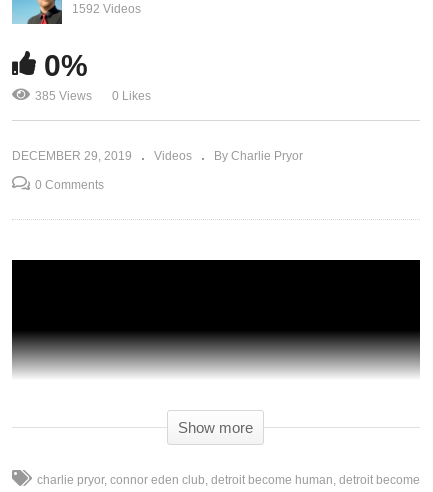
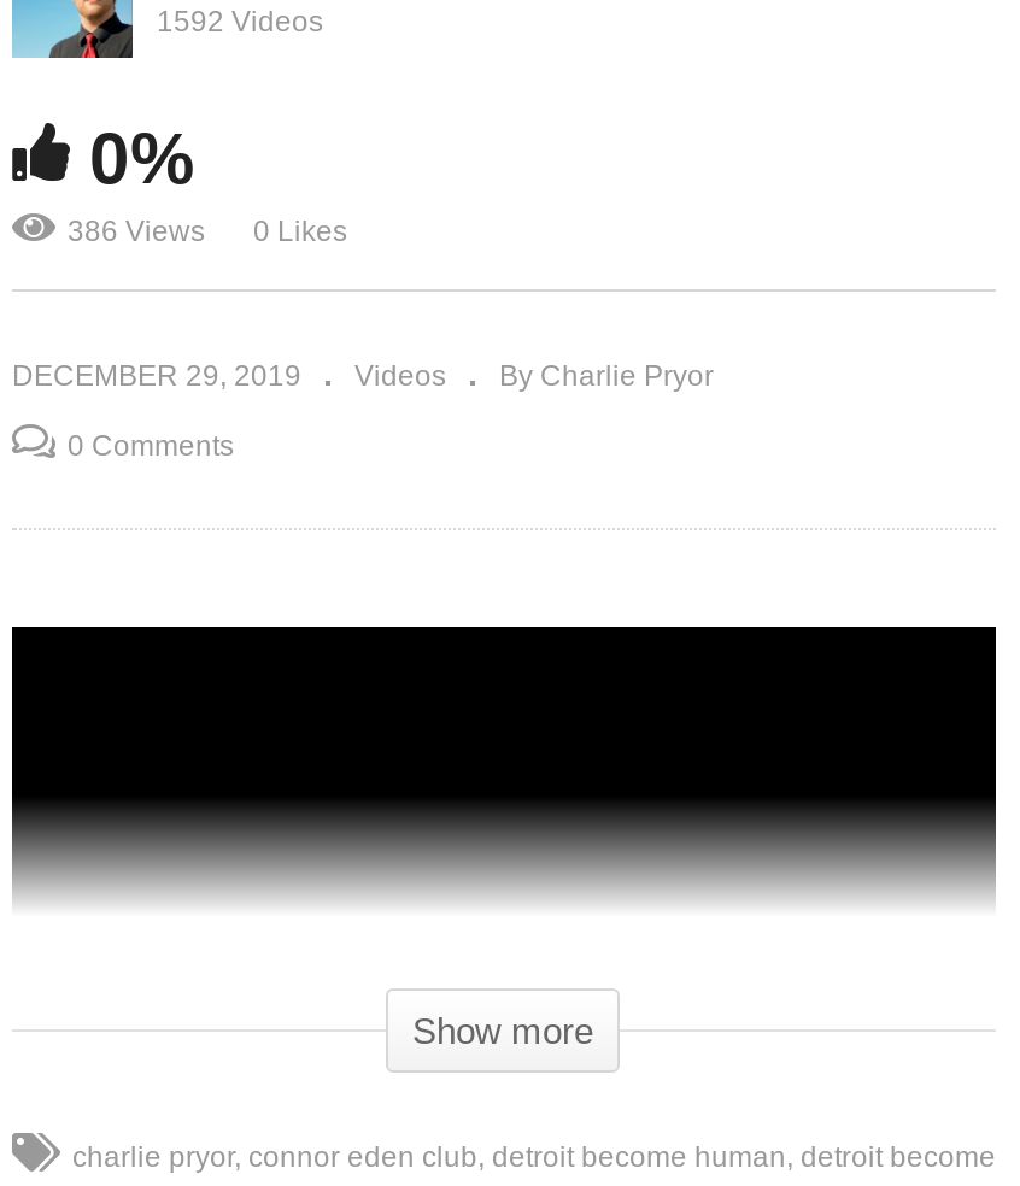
- 385 Views 0 Likes
+ 386 Views 0 Likes
